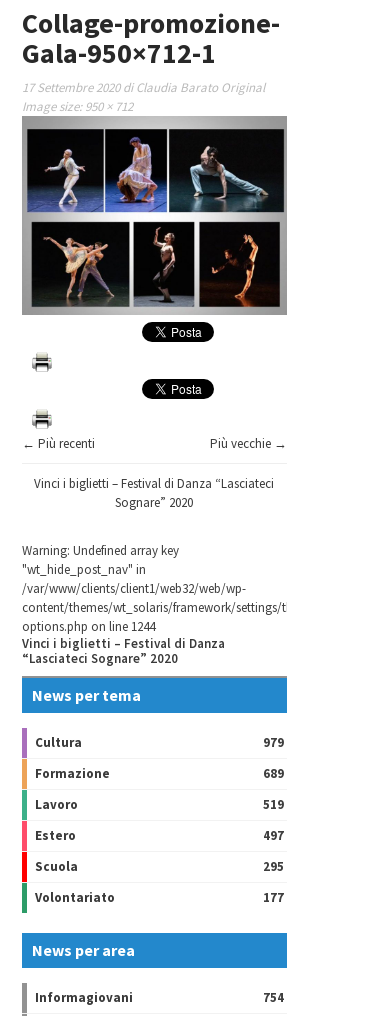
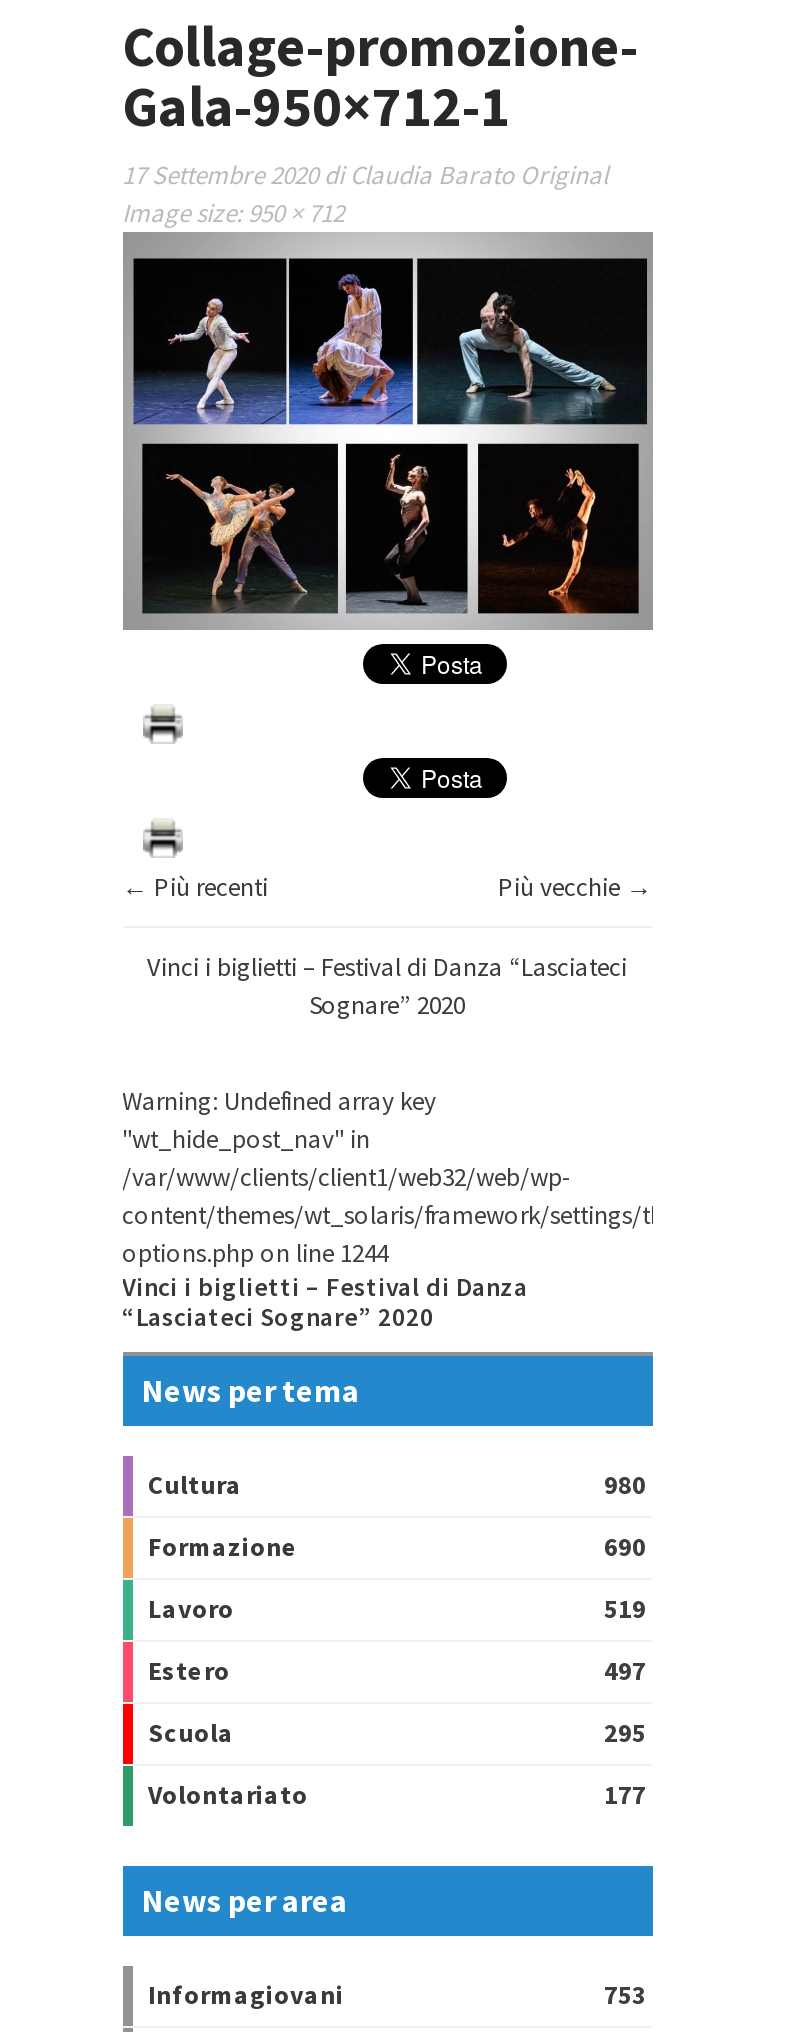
- 979
+ 980

- 689
+ 690

- 754
+ 753
